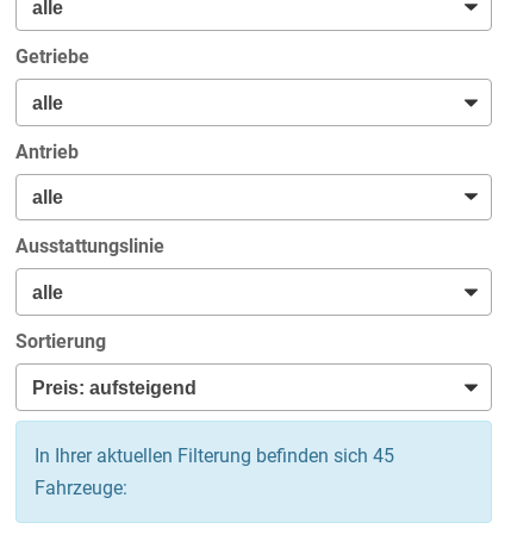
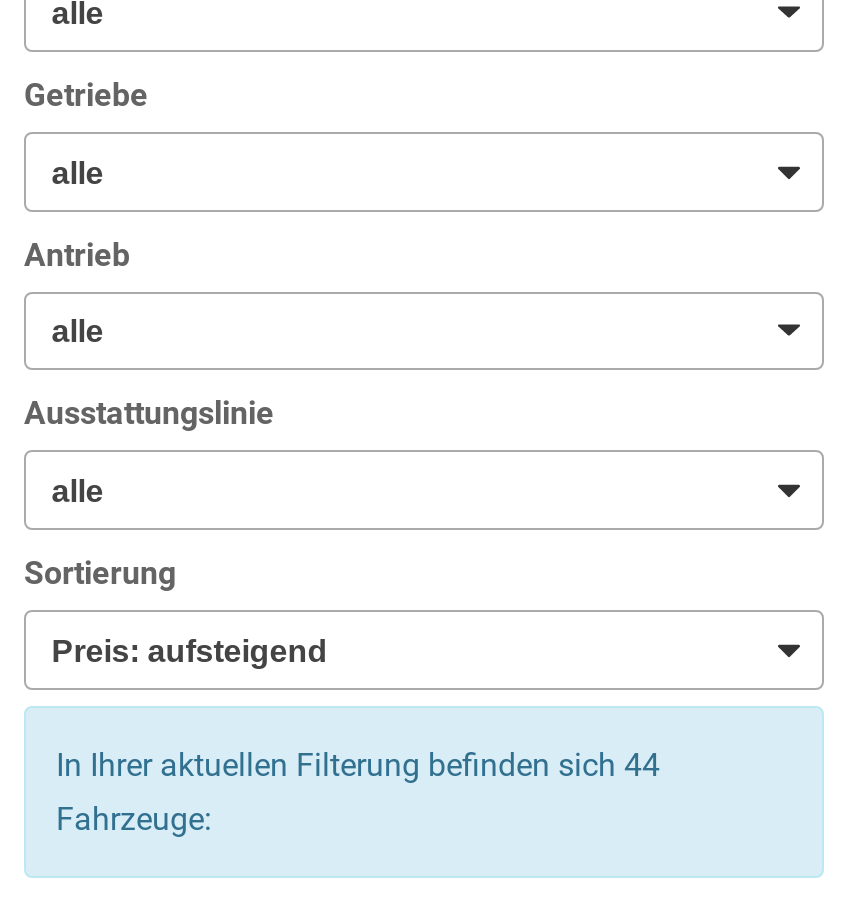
- In Ihrer aktuellen Filterung befinden sich 45
+ In Ihrer aktuellen Filterung befinden sich 44
